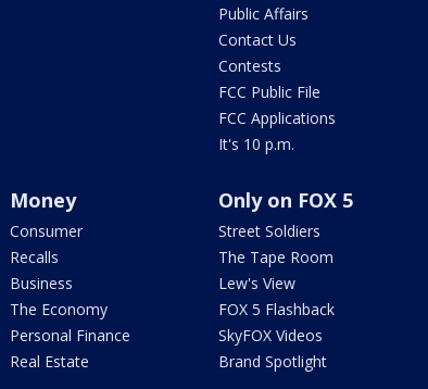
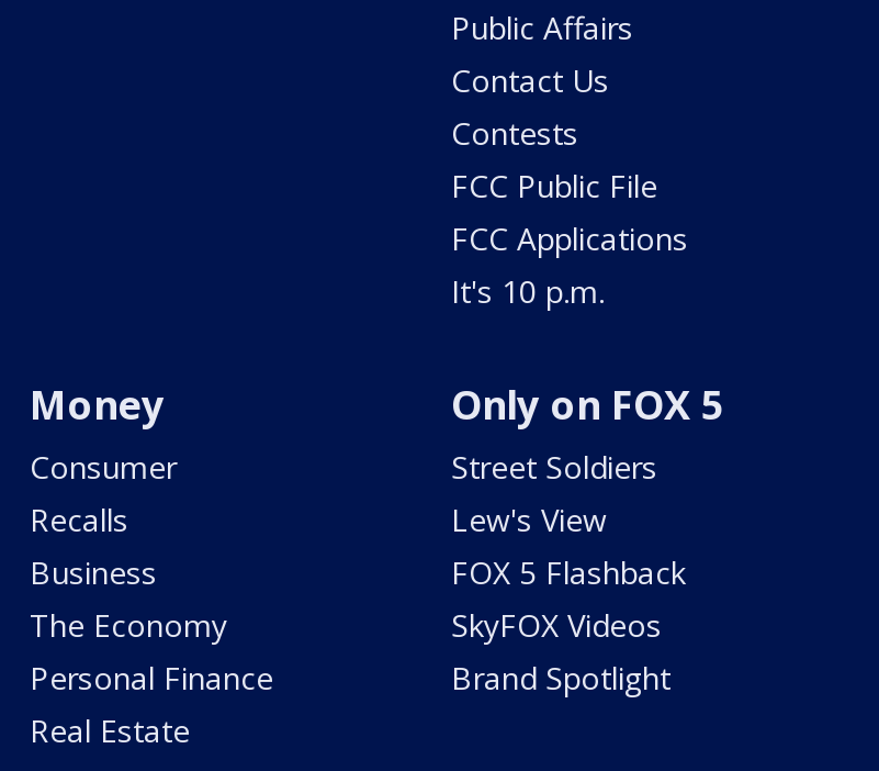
- The Tape Room

moved up: Lew's View | FOX 5 Flashback | SkyFOX Videos | Brand Spotlight
